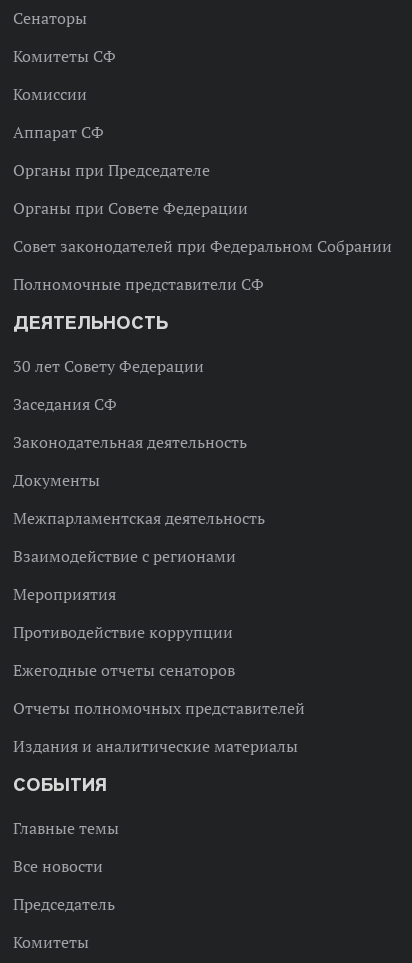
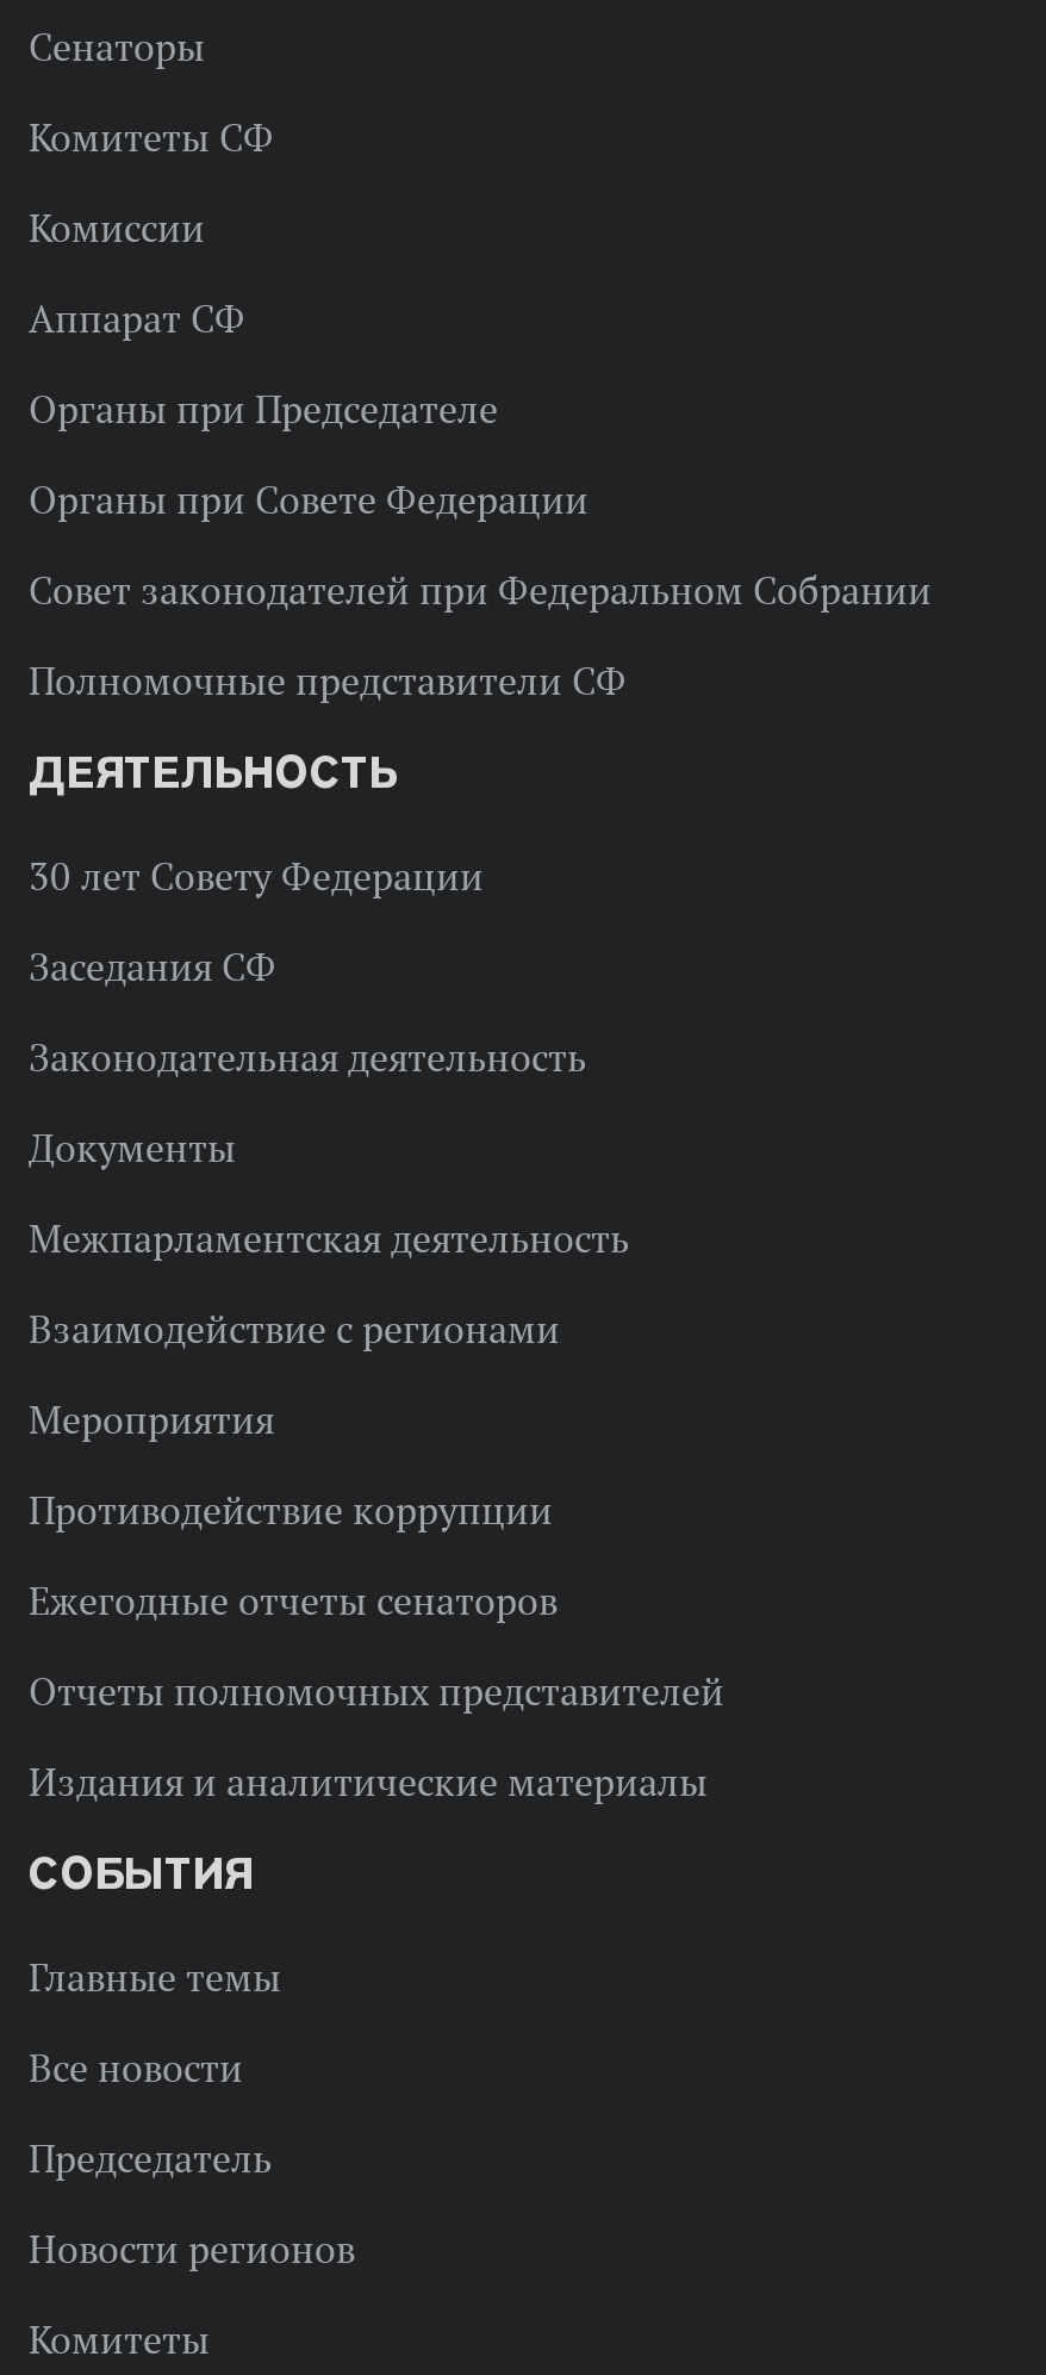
+ Новости регионов
